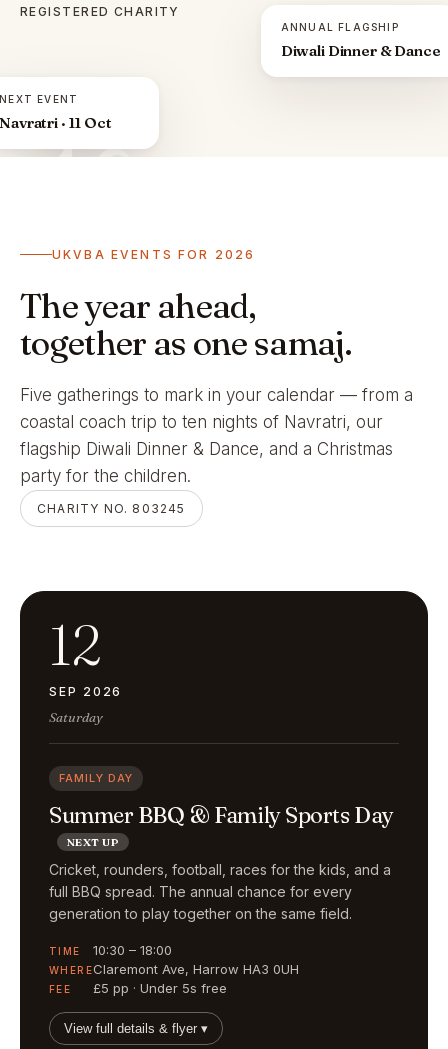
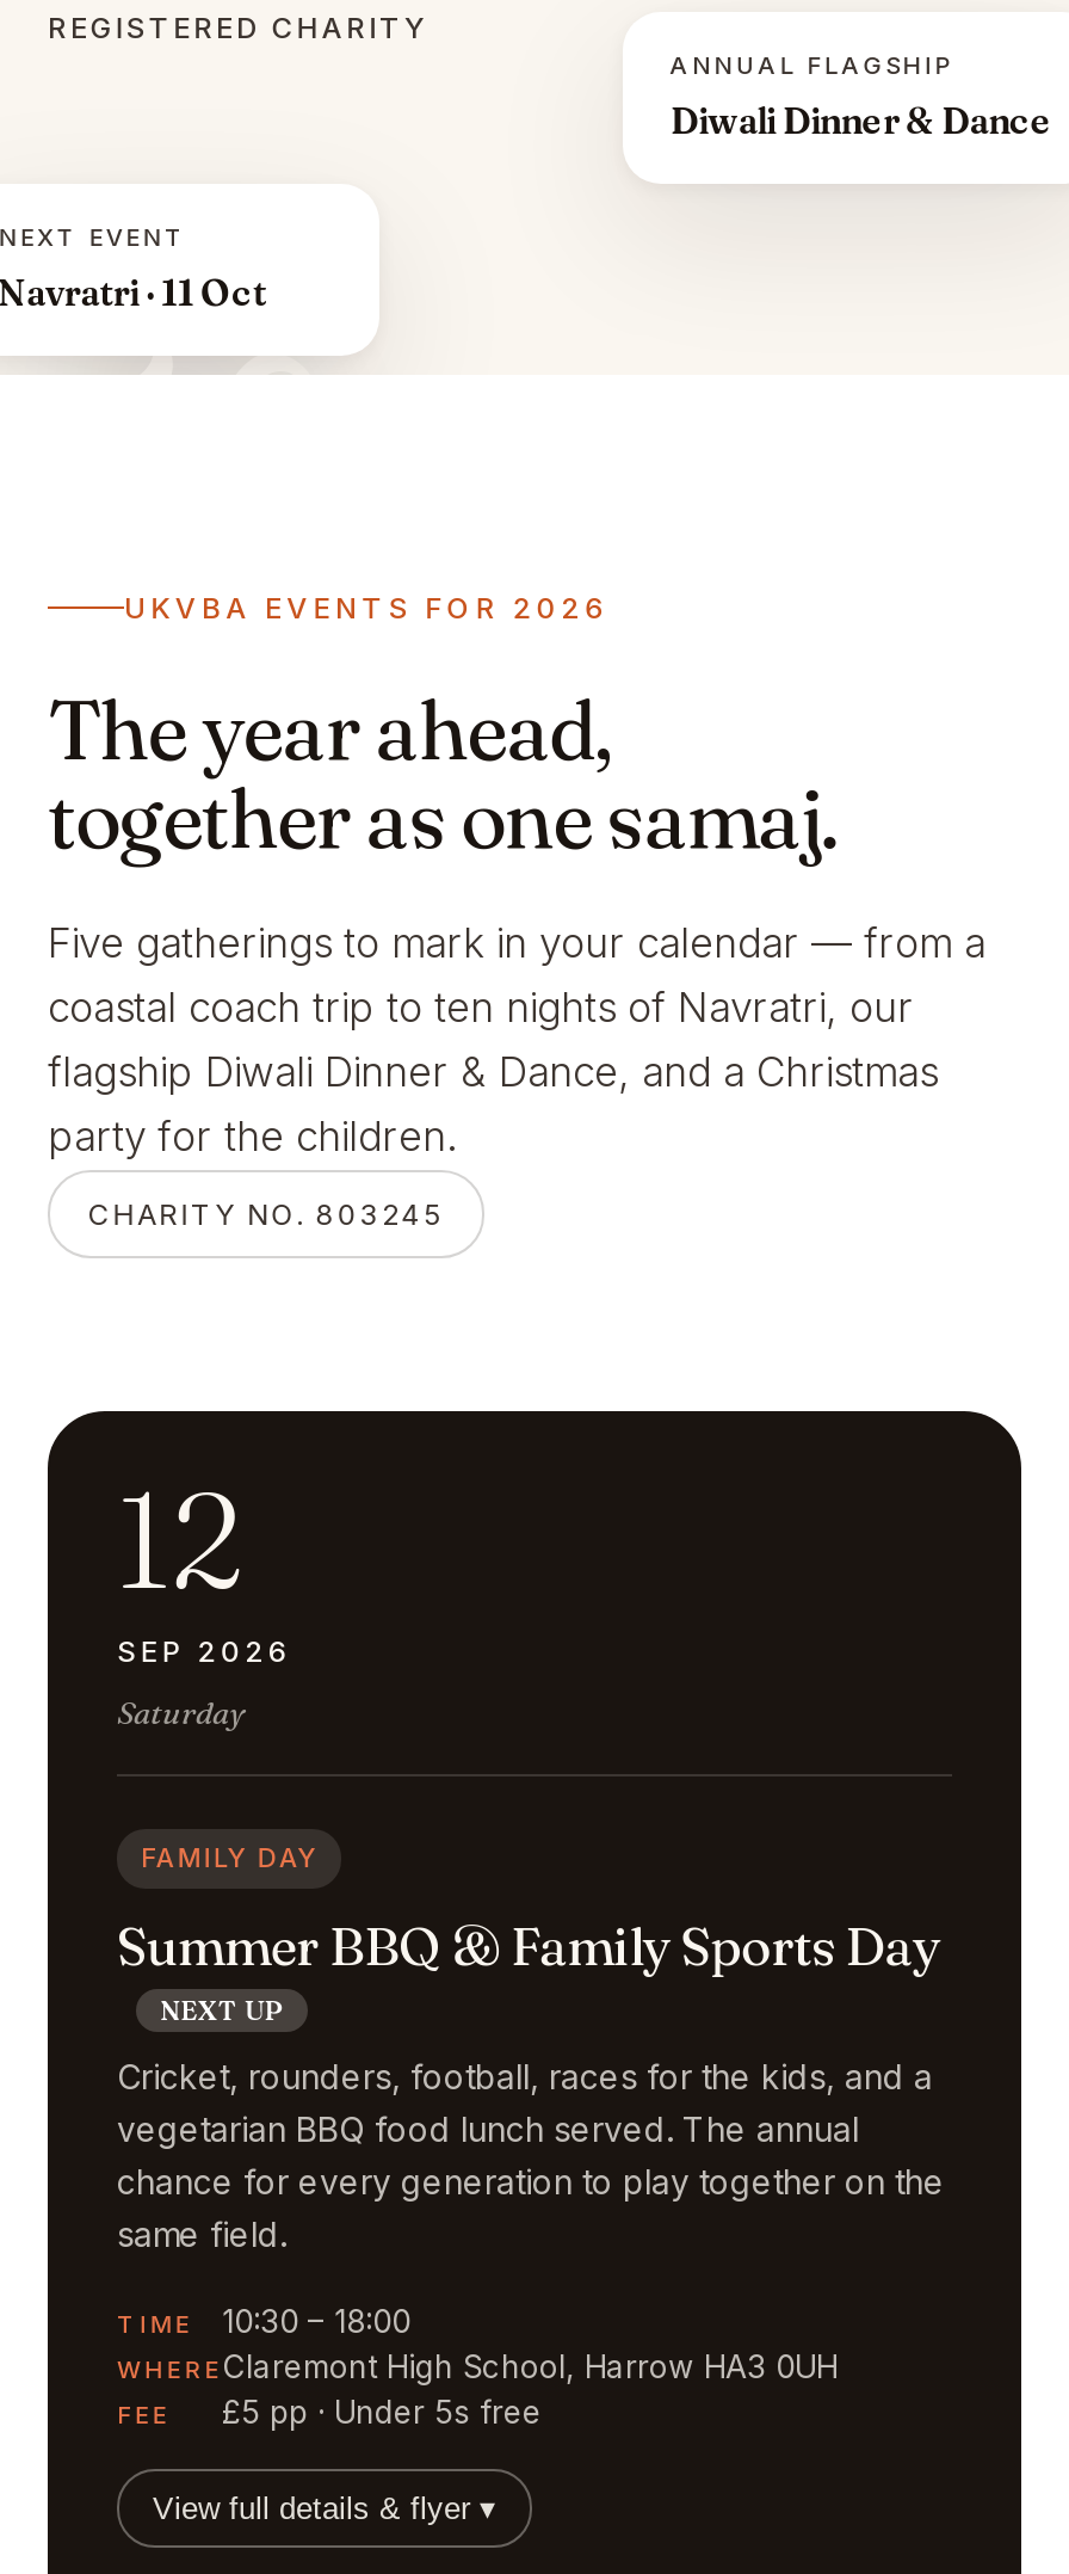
- full BBQ spread. The annual chance for every
- generation to play together on the same field.
+ vegetarian BBQ food lunch served. The annual
+ chance for every generation to play together on the
+ same field.

- WHERE Claremont Ave, Harrow HA3 0UH
+ WHERE Claremont High School, Harrow HA3 0UH
